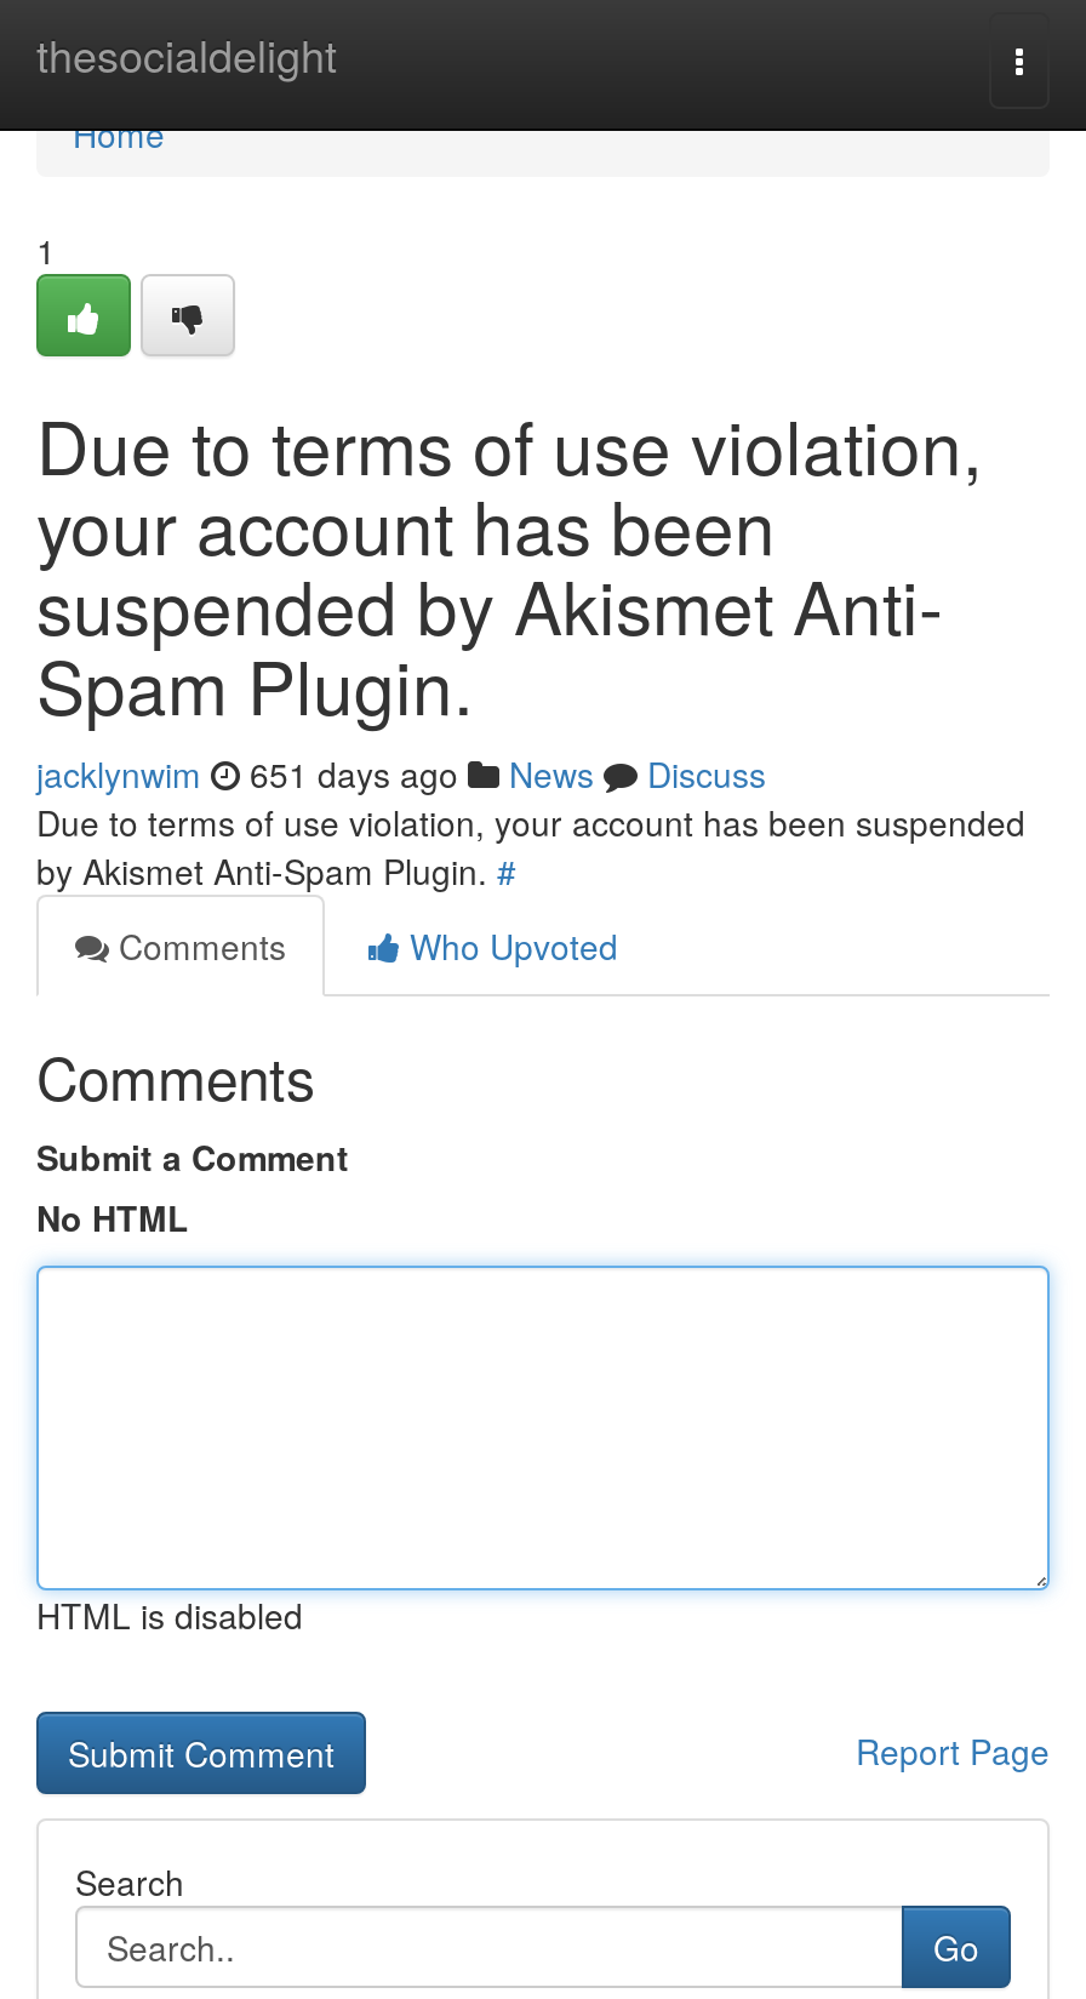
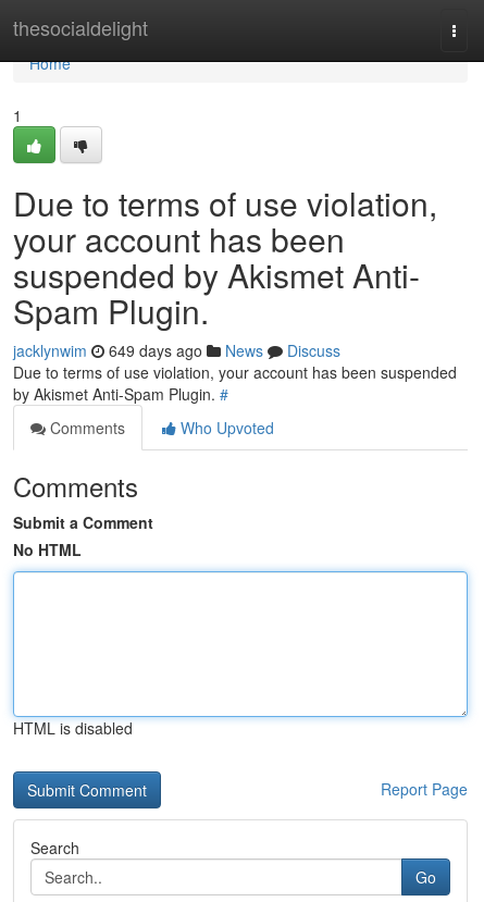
- jacklynwim 651 days ago News Discuss
+ jacklynwim 649 days ago News Discuss
